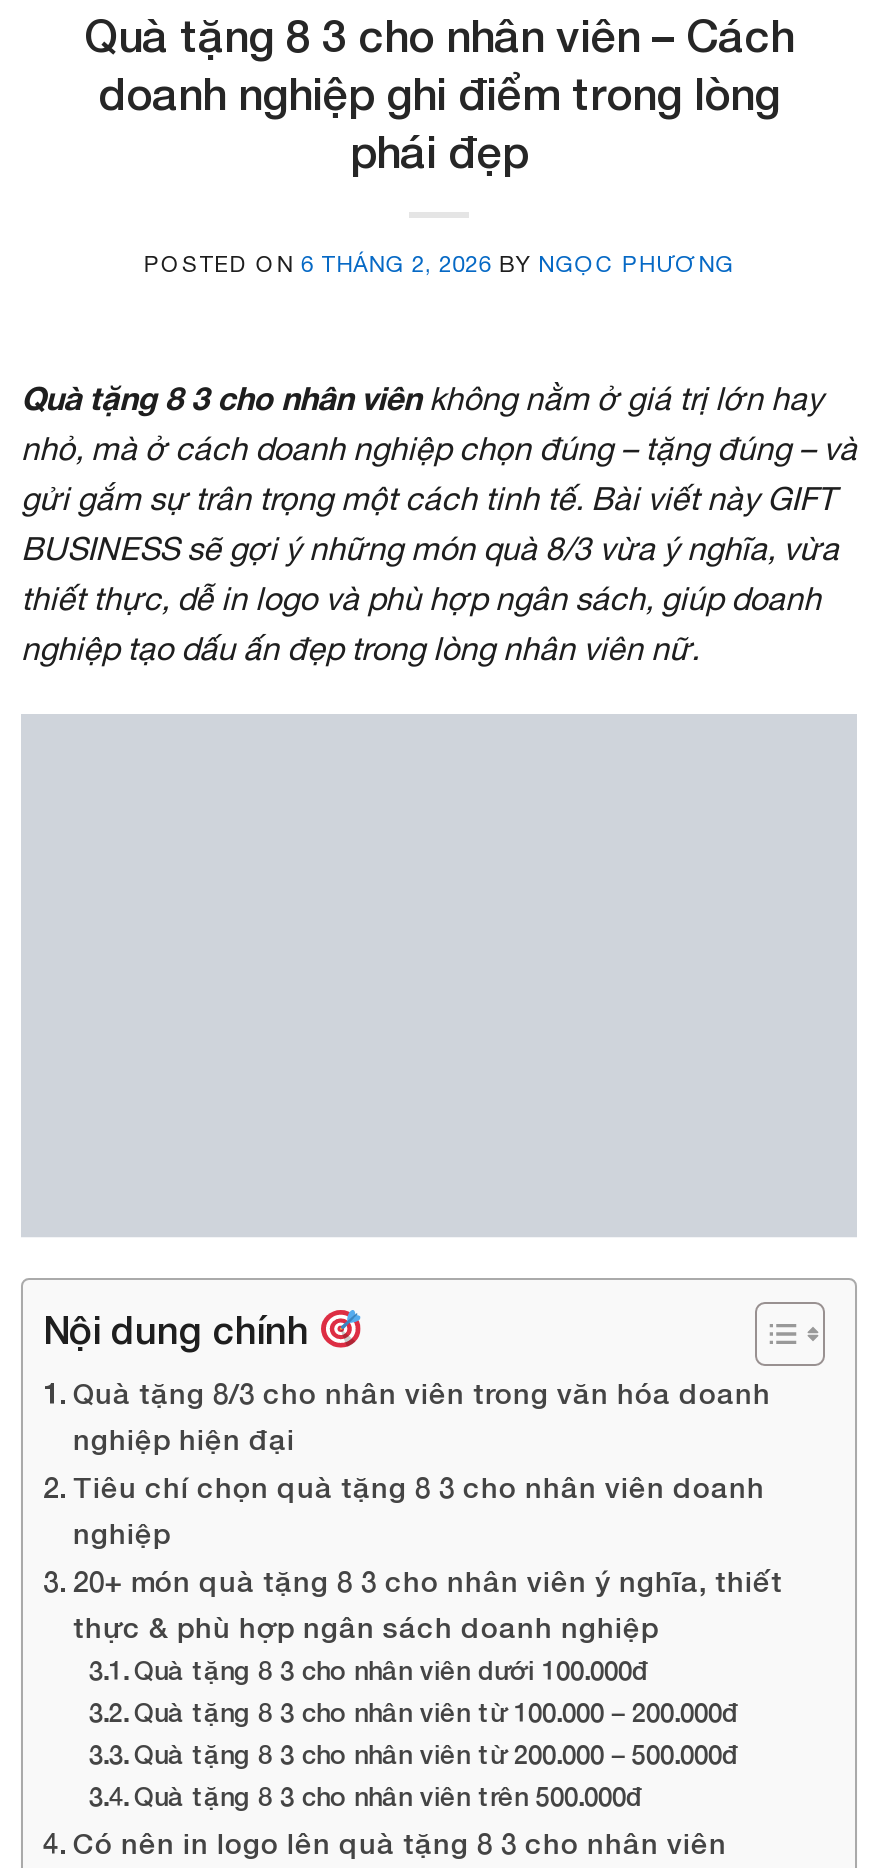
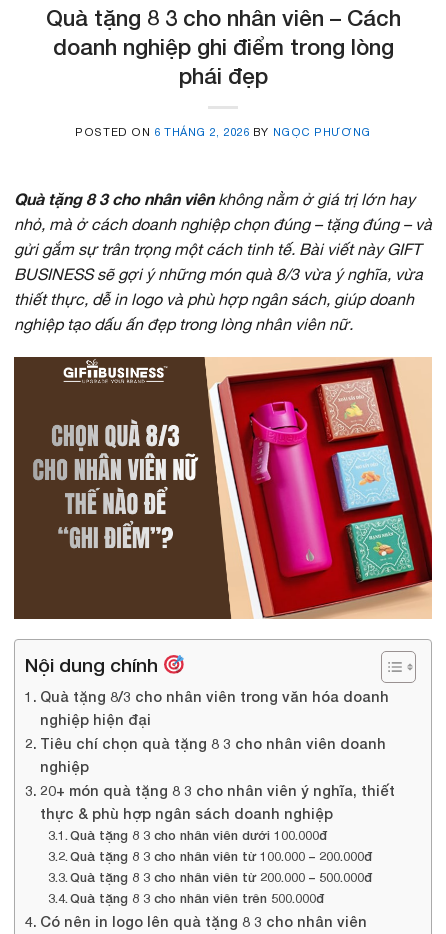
+ [image]
